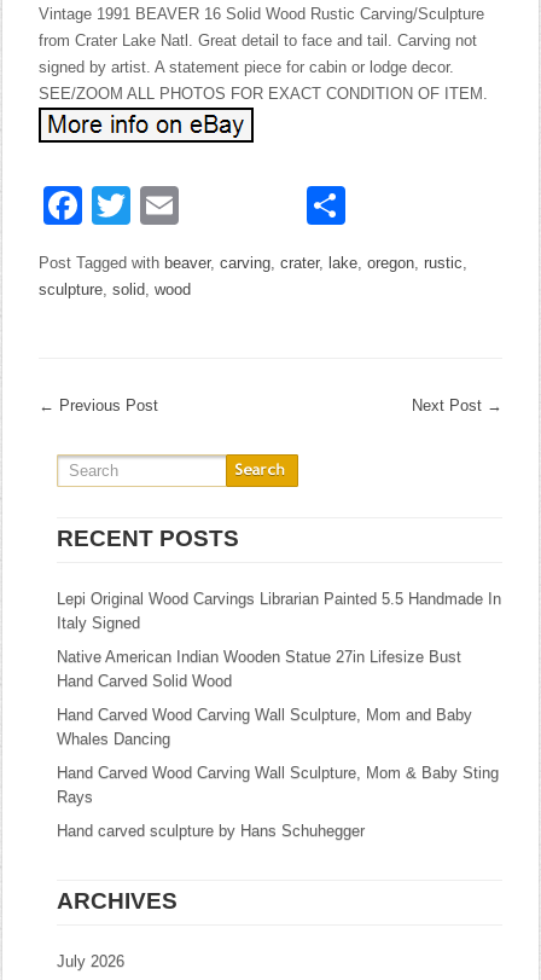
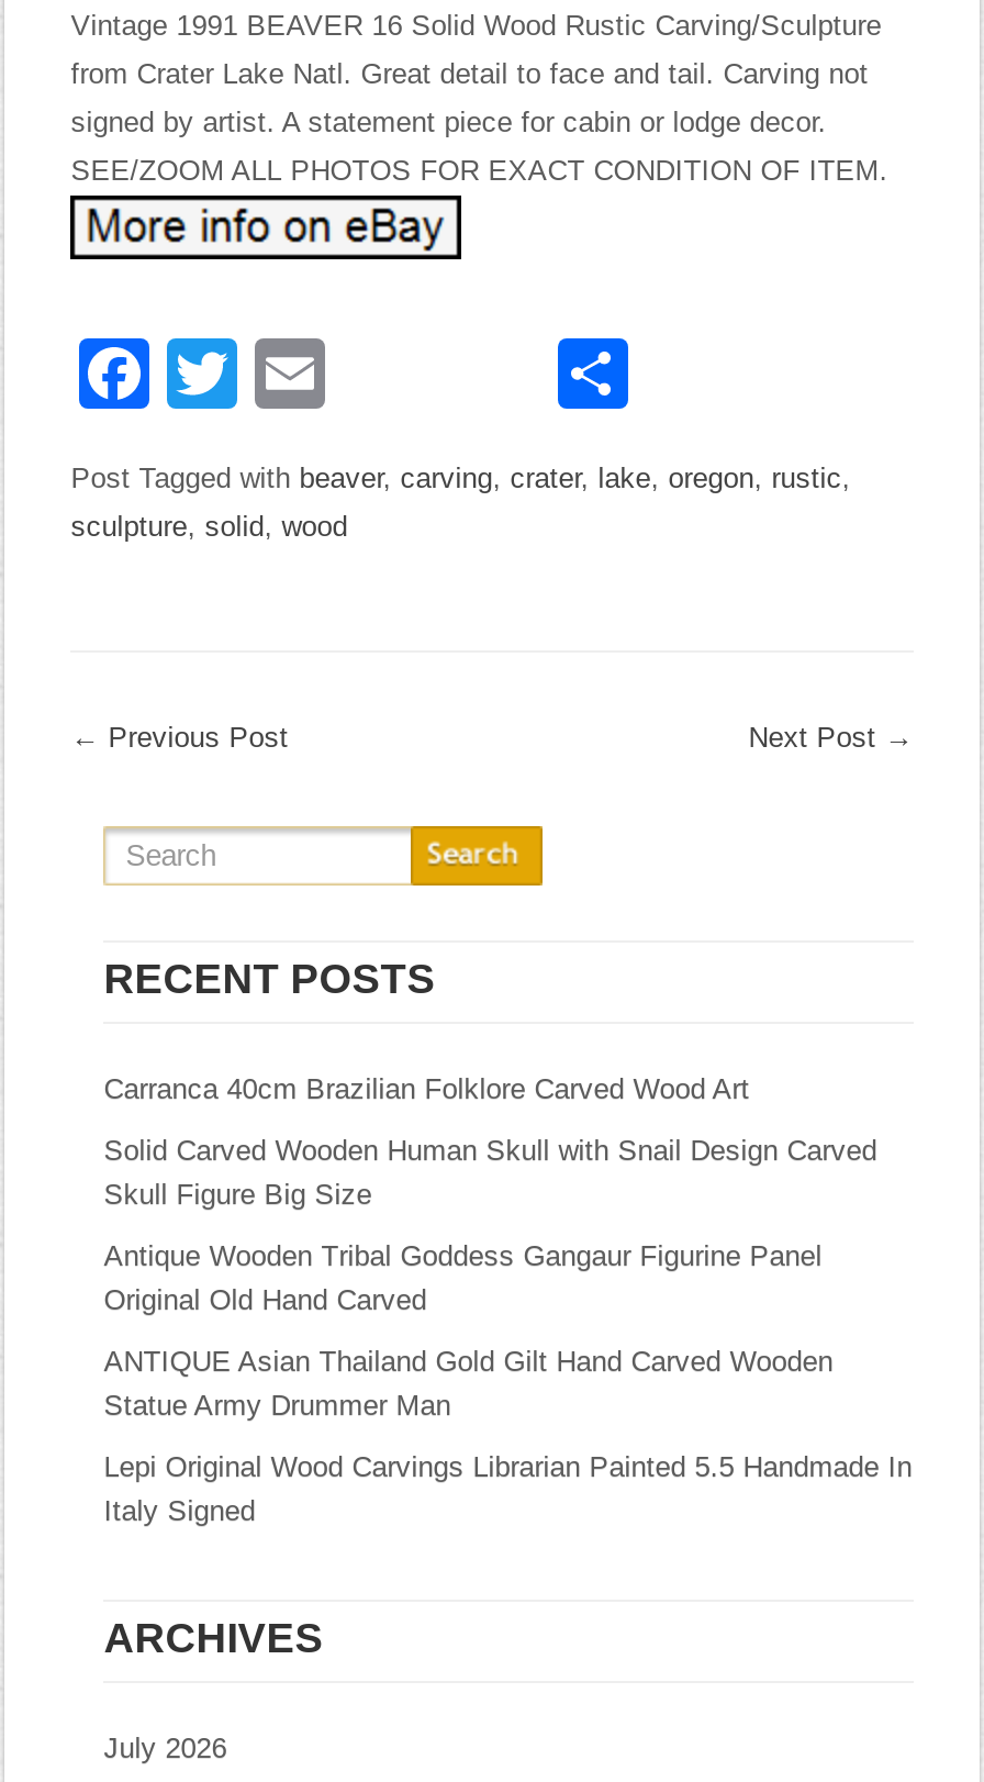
+ Carranca 40cm Brazilian Folklore Carved Wood Art
+ Solid Carved Wooden Human Skull with Snail Design Carved
+ Skull Figure Big Size
+ Antique Wooden Tribal Goddess Gangaur Figurine Panel
+ Original Old Hand Carved
+ ANTIQUE Asian Thailand Gold Gilt Hand Carved Wooden
+ Statue Army Drummer Man

moved down: Lepi Original Wood Carvings Librarian Painted 5.5 Handmade In | Italy Signed

- Native American Indian Wooden Statue 27in Lifesize Bust
- Hand Carved Solid Wood
- Hand Carved Wood Carving Wall Sculpture, Mom and Baby
- Whales Dancing
- Hand Carved Wood Carving Wall Sculpture, Mom & Baby Sting
- Rays
- Hand carved sculpture by Hans Schuhegger
